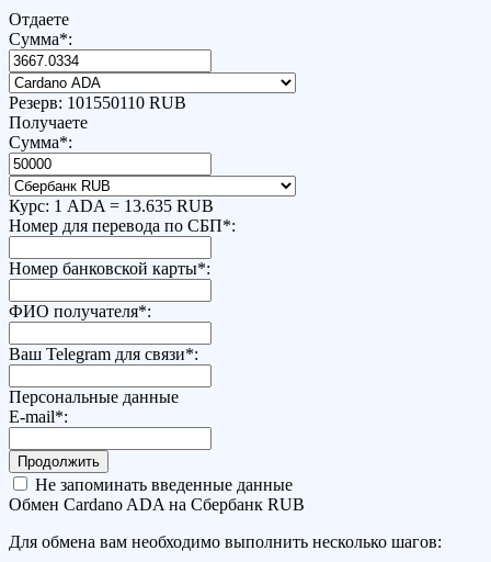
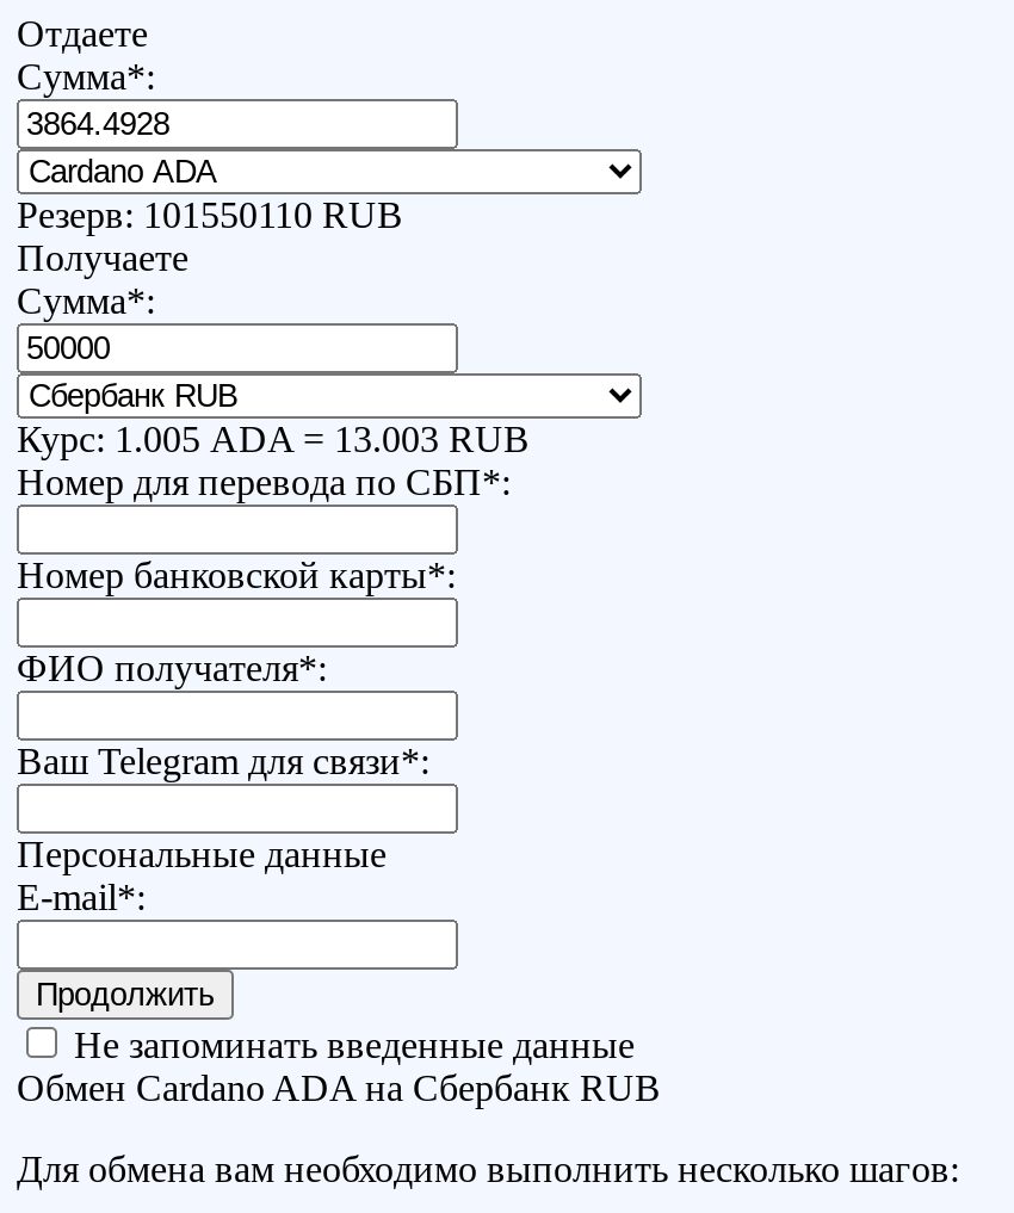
- Курс:1 ADA = 13.635 RUB
+ Курс:1.005 ADA = 13.003 RUB
